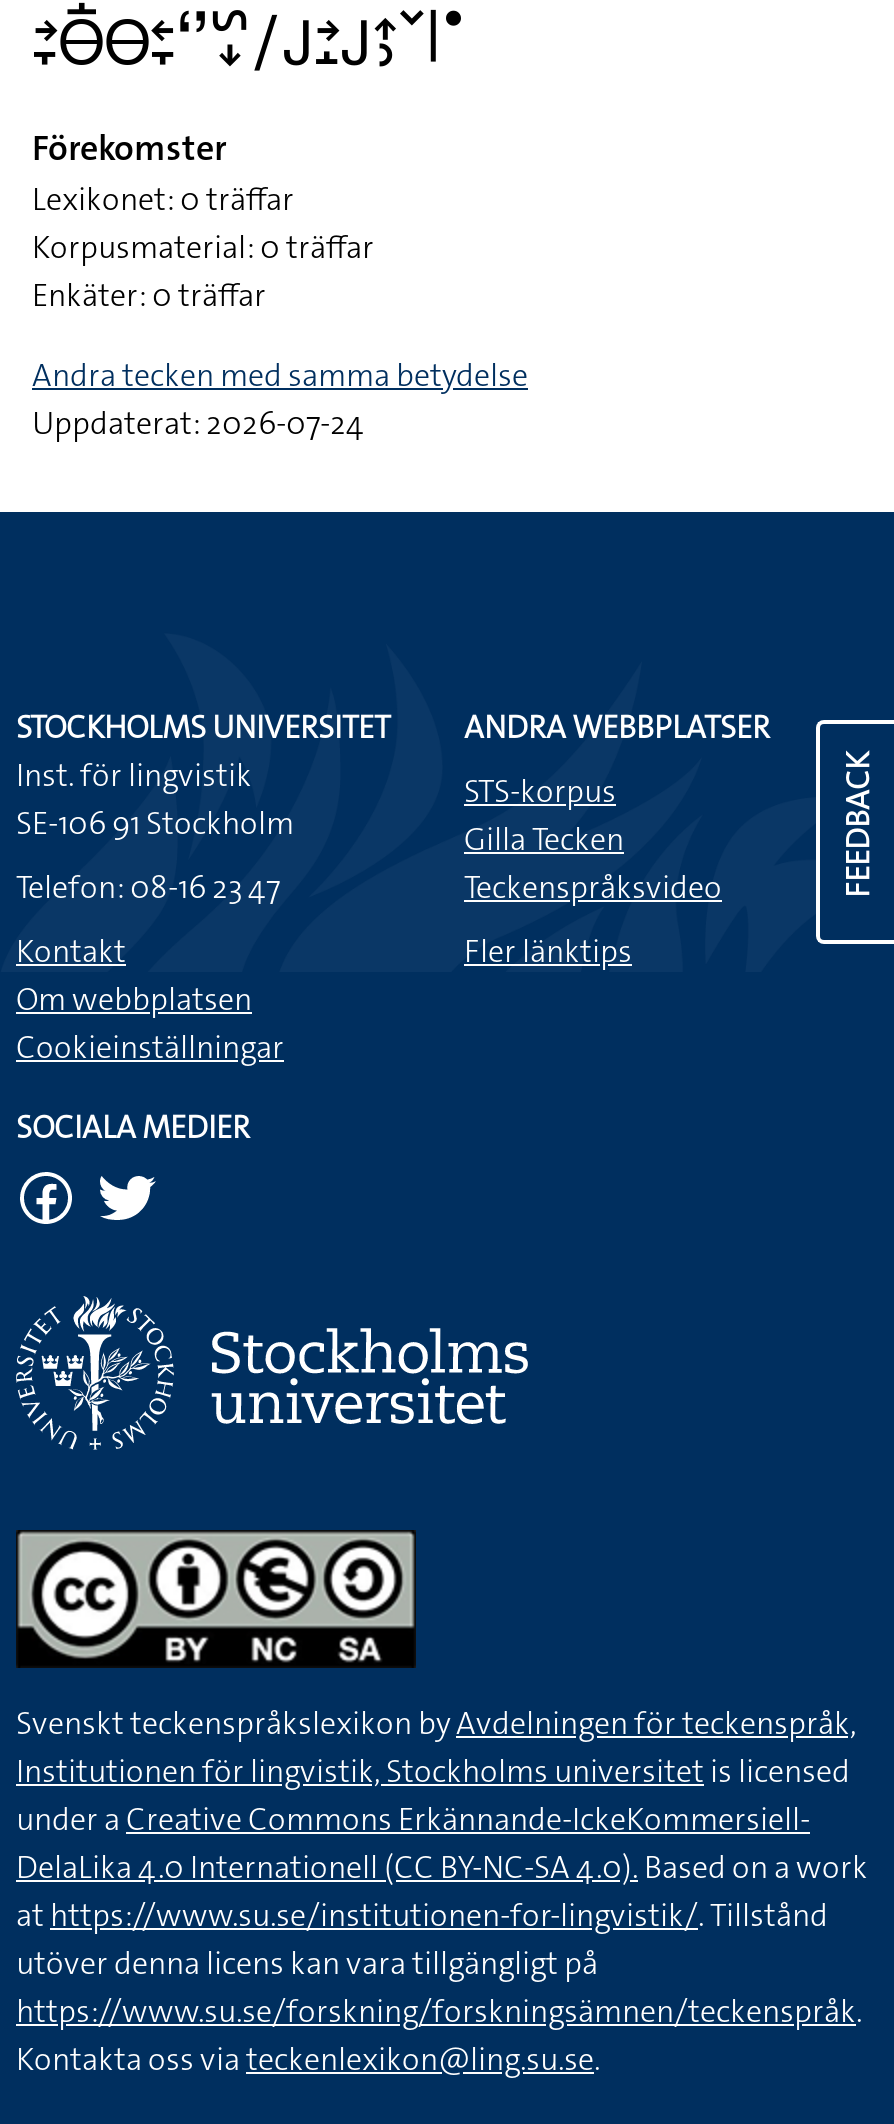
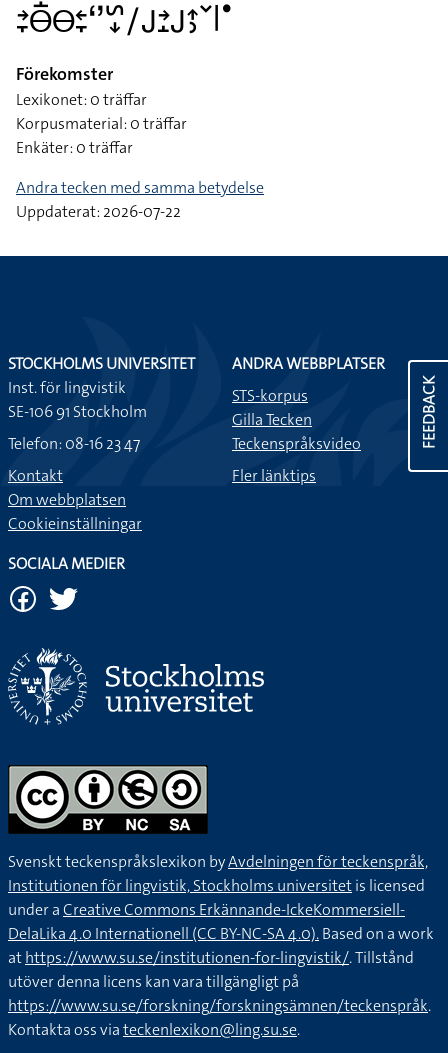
- Uppdaterat: 2026-07-24
+ Uppdaterat: 2026-07-22
